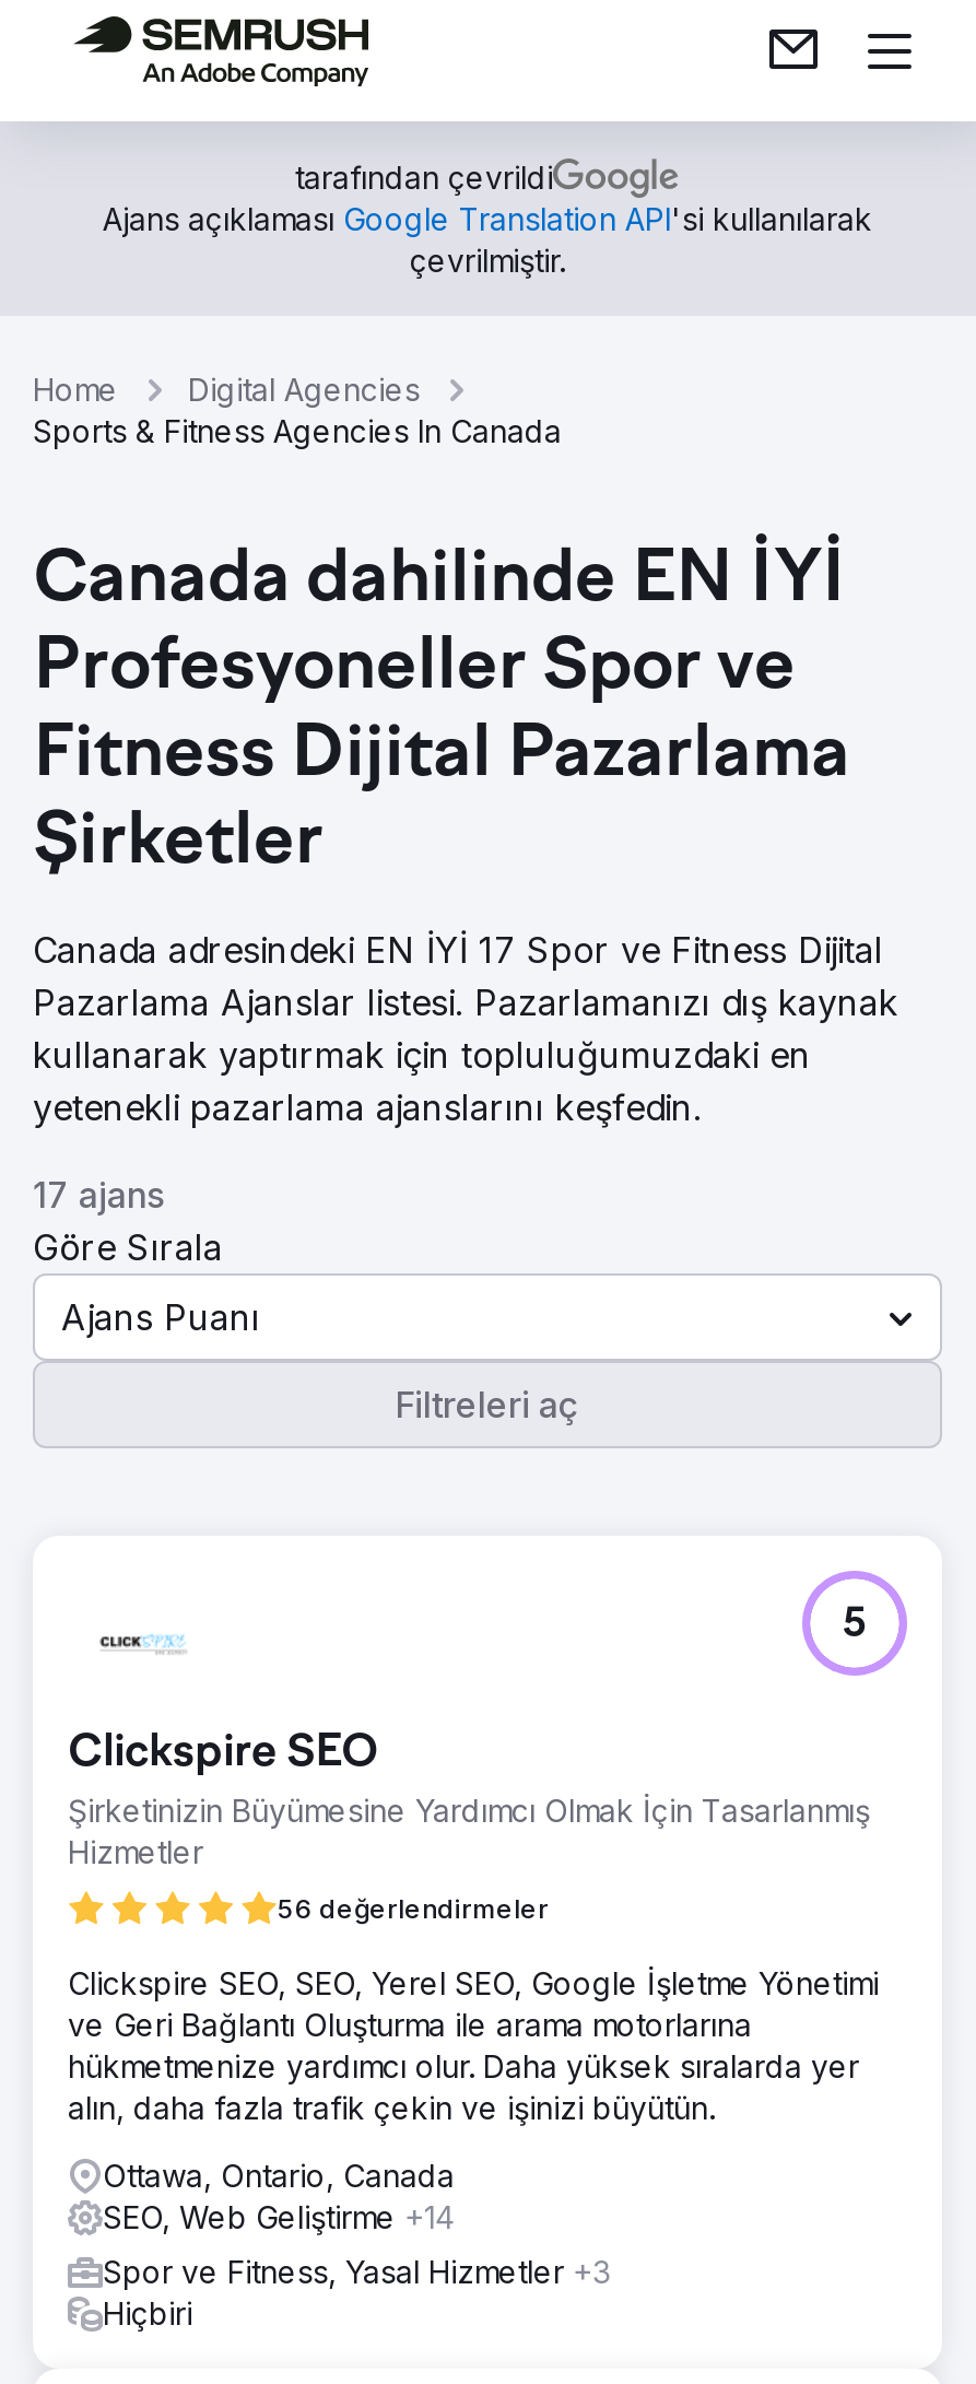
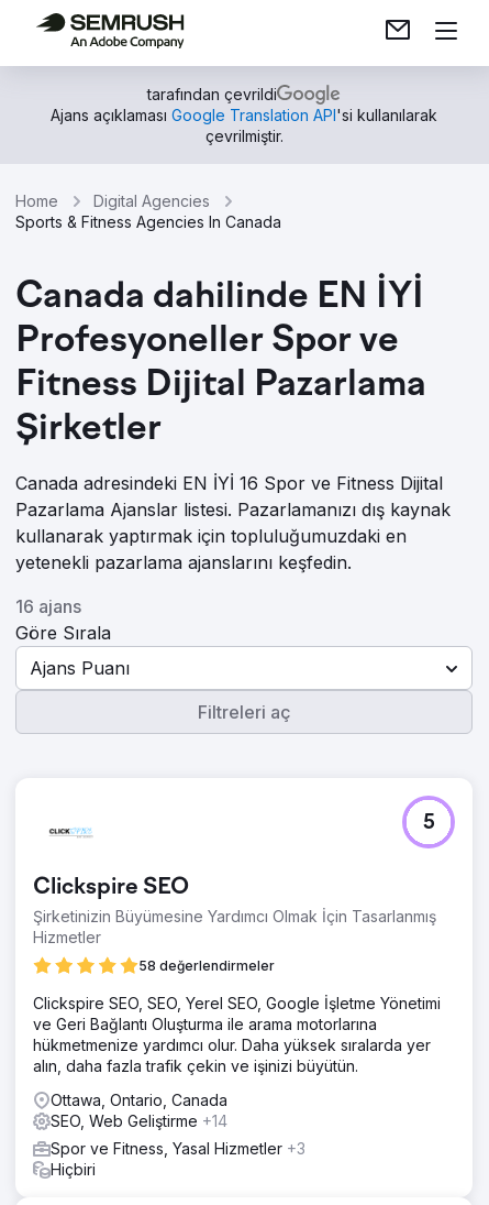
- Canada adresindeki EN İYİ 17 Spor ve Fitness Dijital
+ Canada adresindeki EN İYİ 16 Spor ve Fitness Dijital

- 17 ajans
+ 16 ajans

- 56 değerlendirmeler
+ 58 değerlendirmeler
